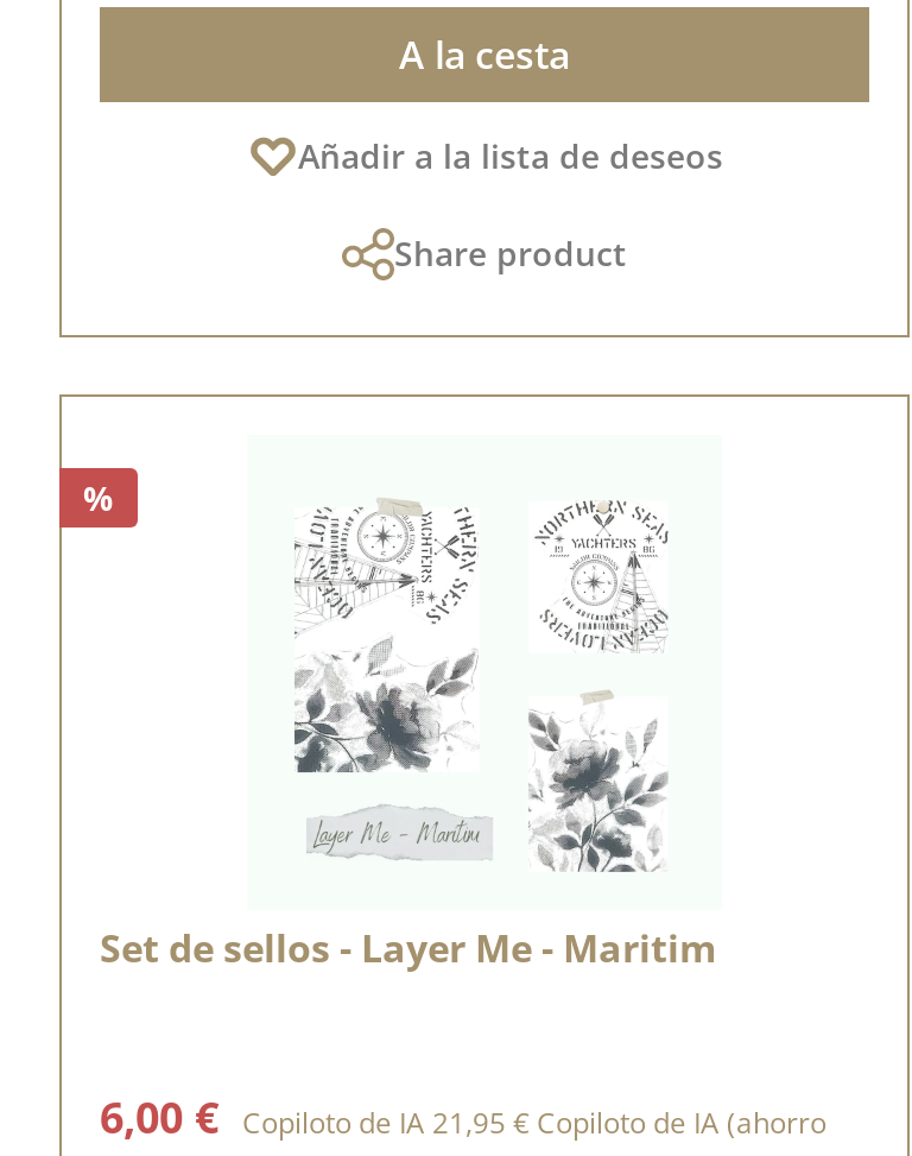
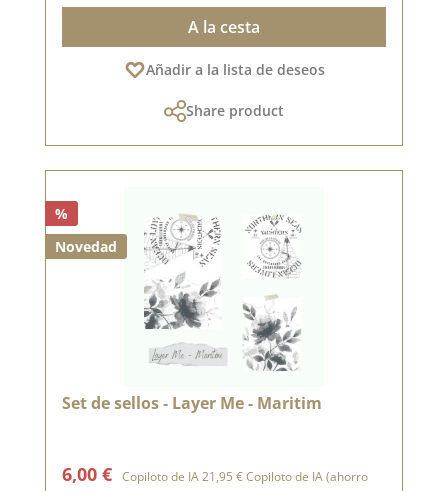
+ Novedad
